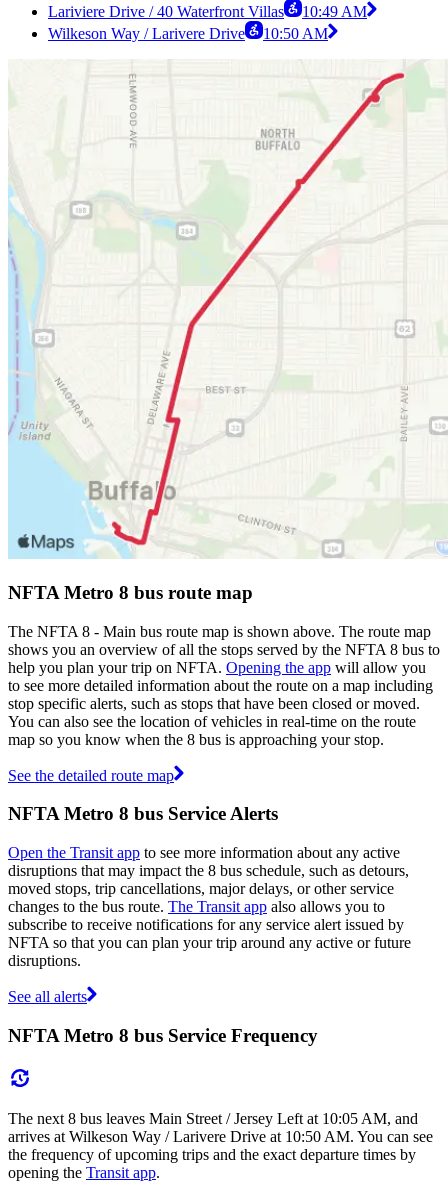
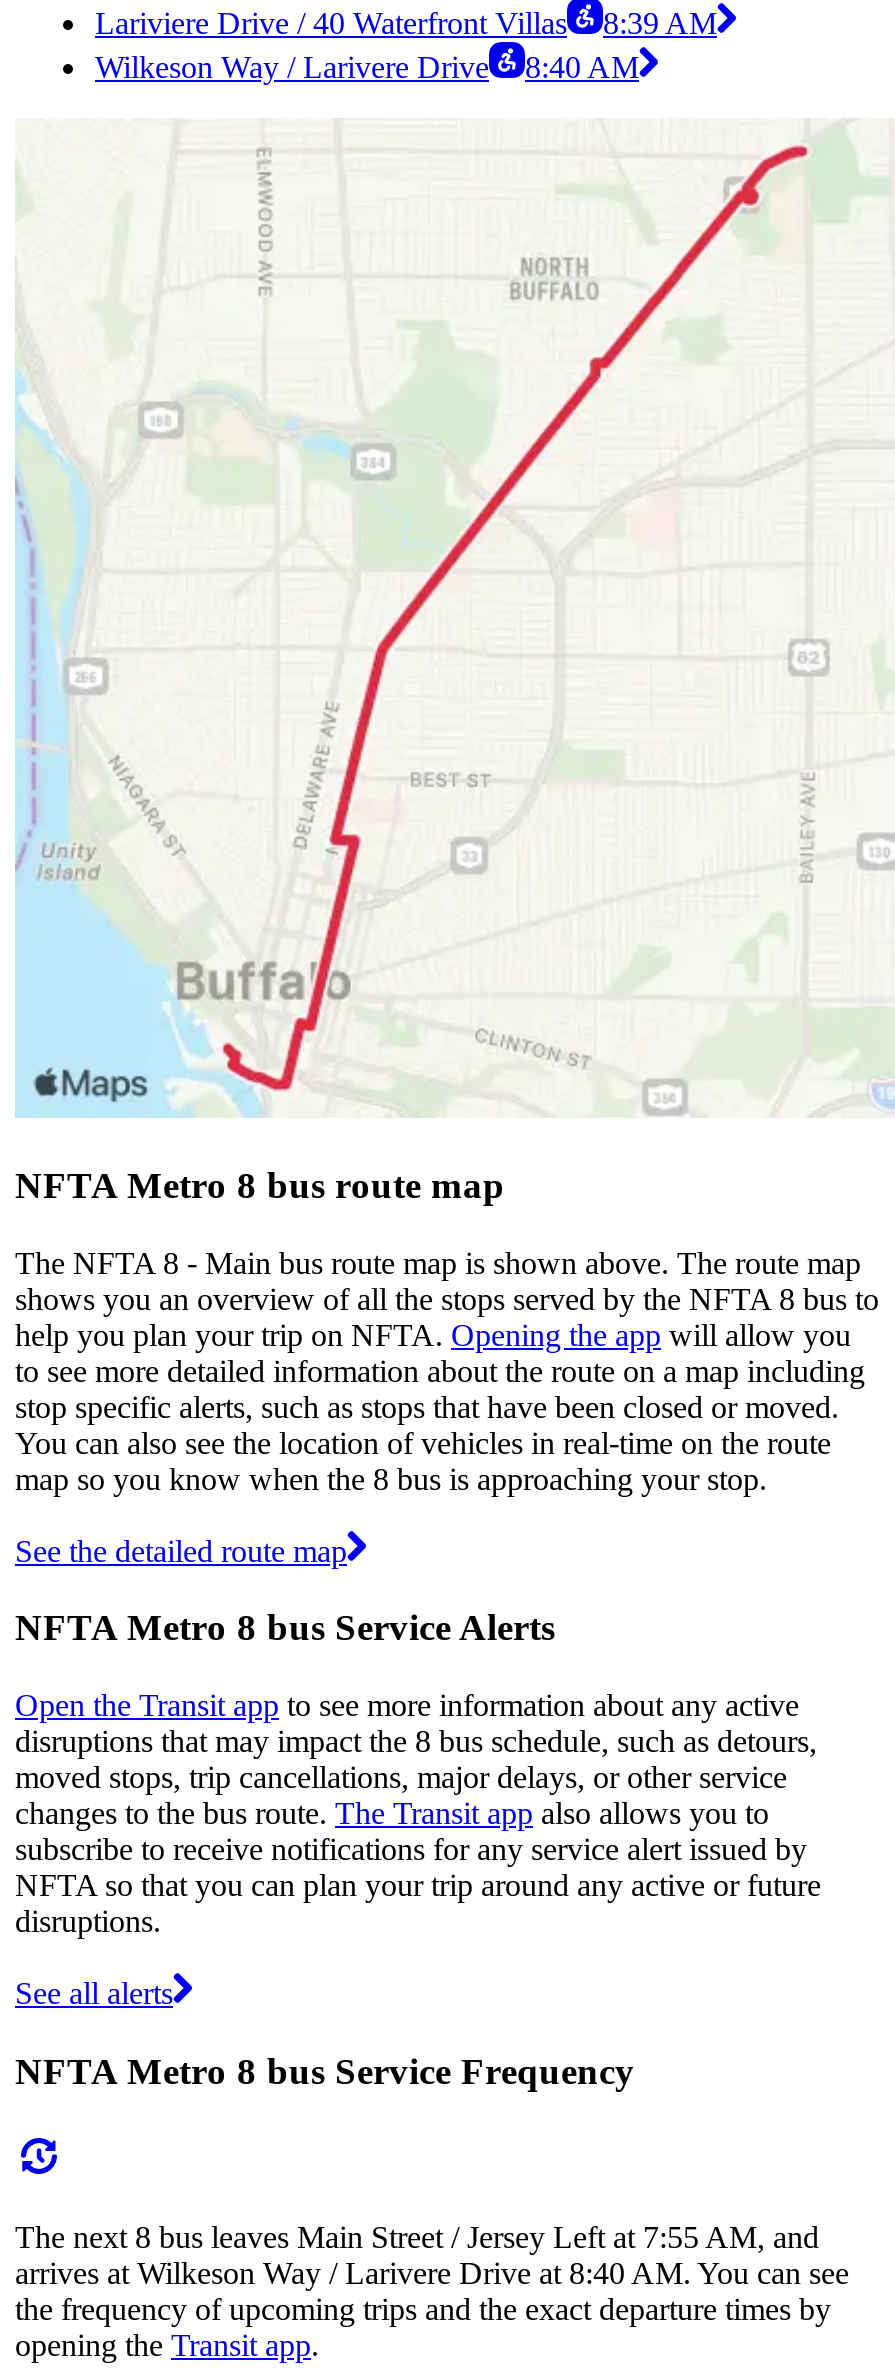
- Lariviere Drive / 40 Waterfront Villas 10:49 AM
+ Lariviere Drive / 40 Waterfront Villas 8:39 AM

- Wilkeson Way / Larivere Drive 10:50 AM
+ Wilkeson Way / Larivere Drive 8:40 AM

- The next 8 bus leaves Main Street / Jersey Left at 10:05 AM, and
+ The next 8 bus leaves Main Street / Jersey Left at 7:55 AM, and

- arrives at Wilkeson Way / Larivere Drive at 10:50 AM. You can see
+ arrives at Wilkeson Way / Larivere Drive at 8:40 AM. You can see
